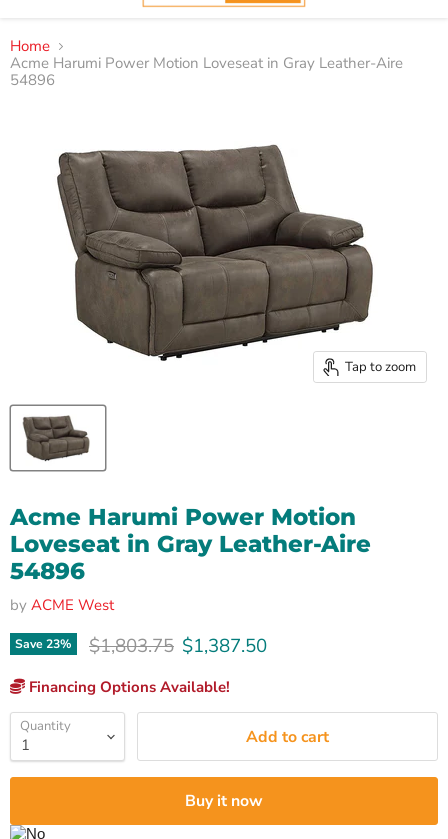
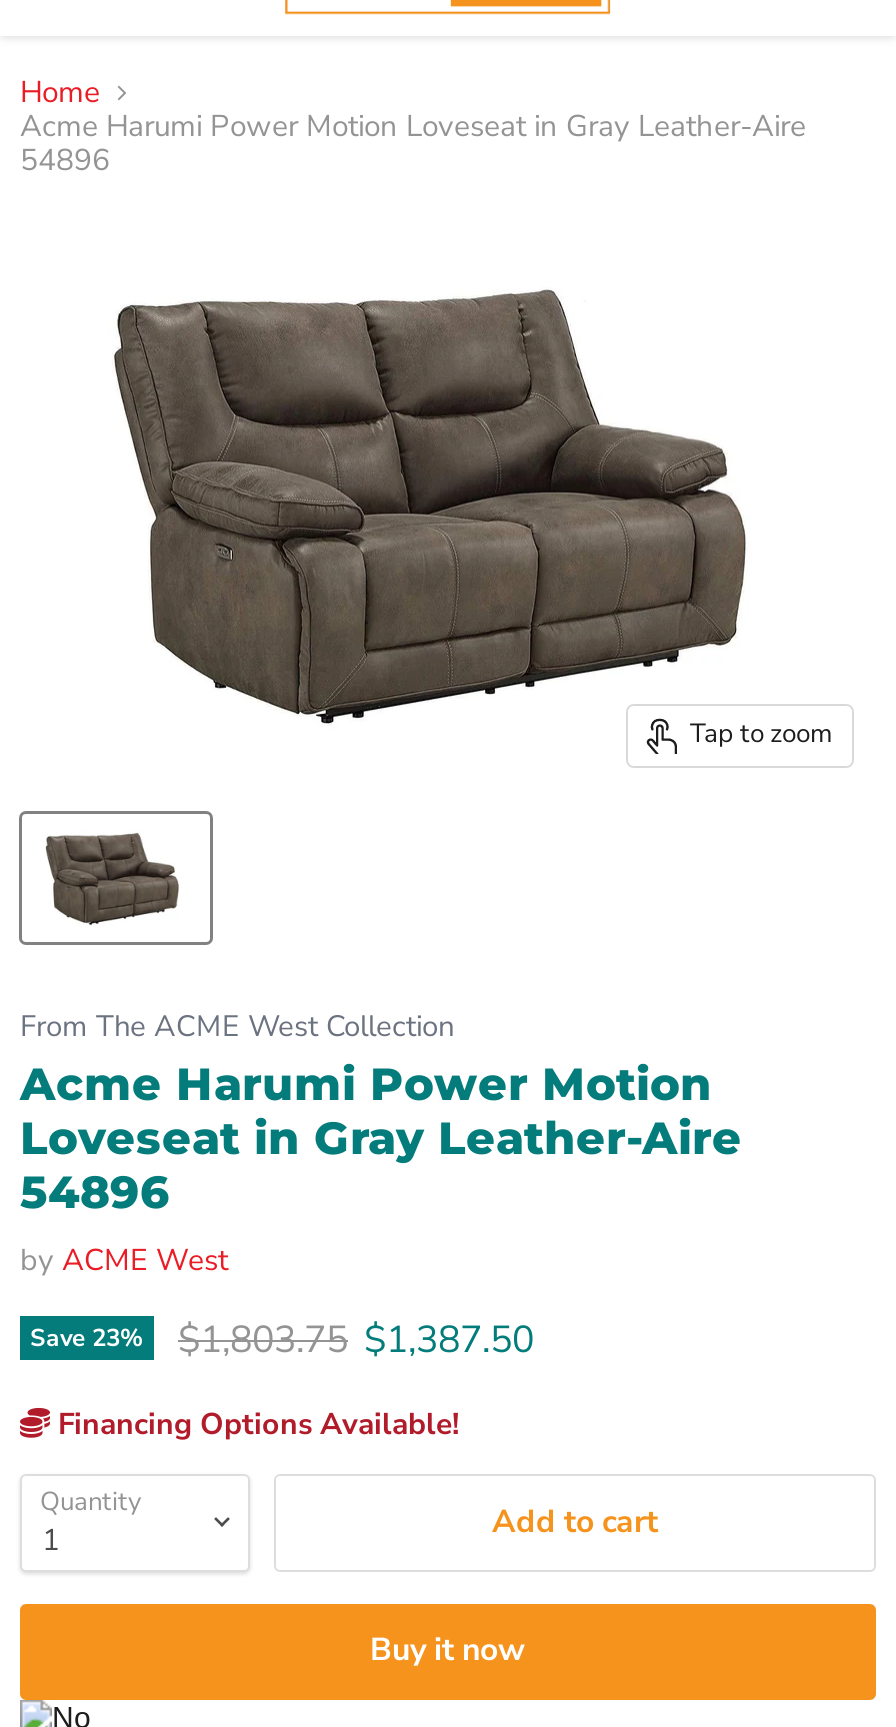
+ From The ACME West Collection
